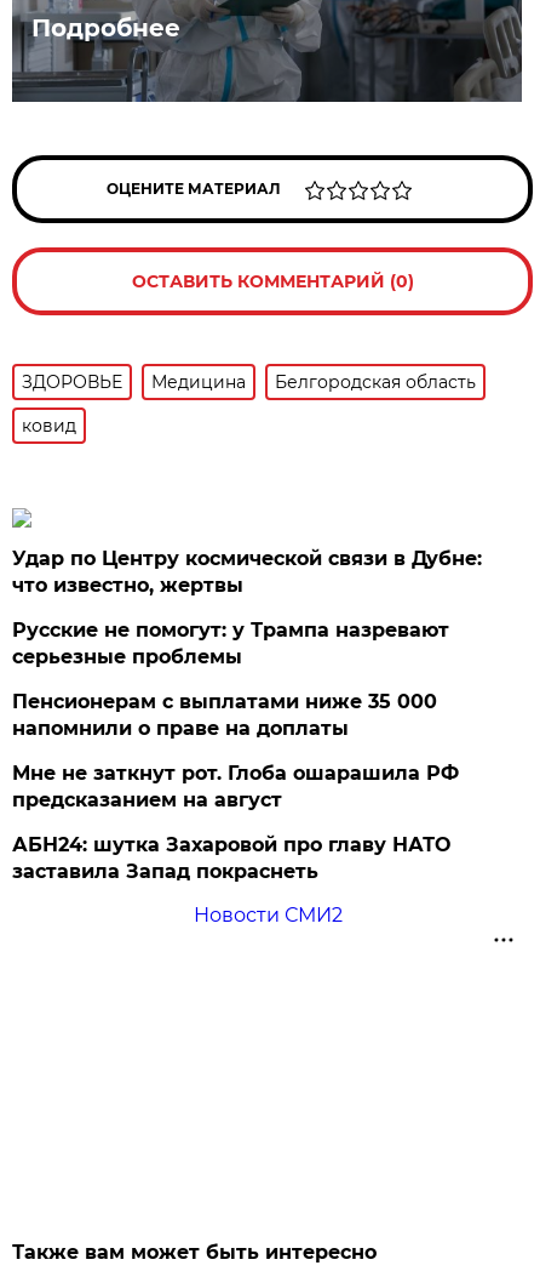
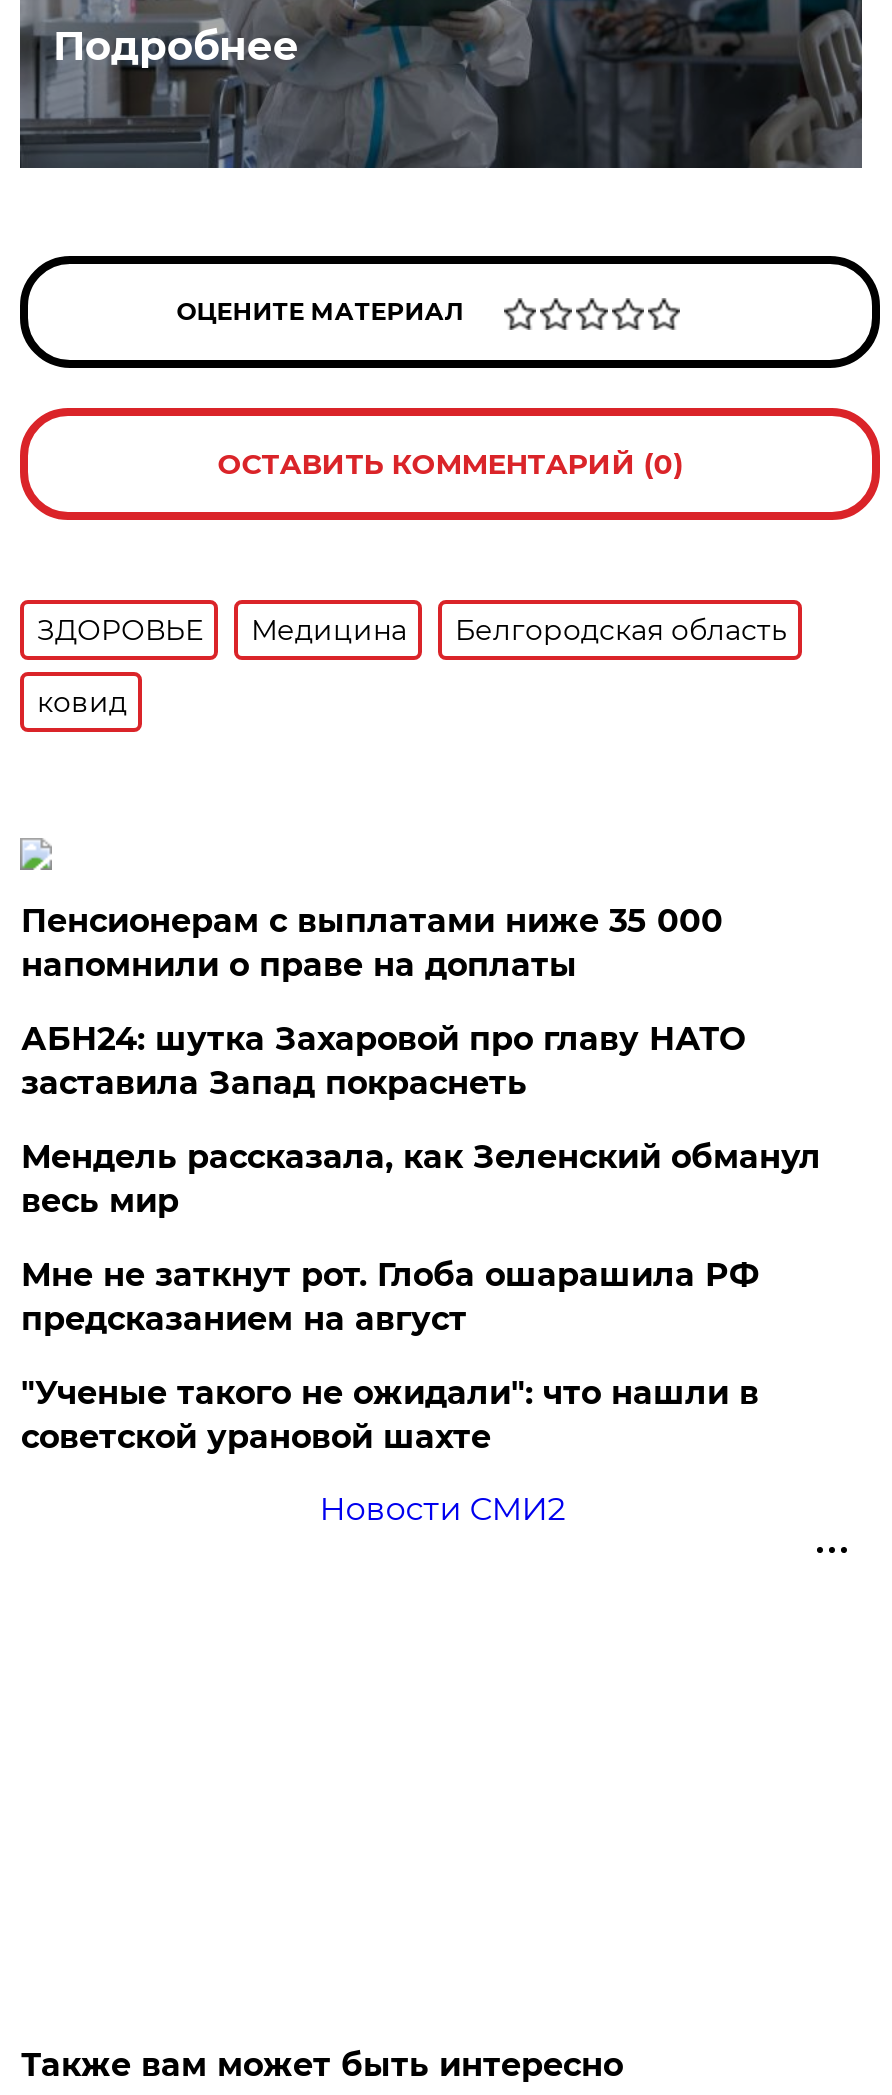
- Удар по Центру космической связи в Дубне:
- что известно, жертвы
- Русские не помогут: у Трампа назревают
- серьезные проблемы

moved up: Пенсионерам с выплатами ниже 35 000 | напомнили о праве на доплаты

+ Мендель рассказала, как Зеленский обманул
+ весь мир

+ "Ученые такого не ожидали": что нашли в
+ советской урановой шахте

moved up: АБН24: шутка Захаровой про главу НАТО | заставила Запад покраснеть
